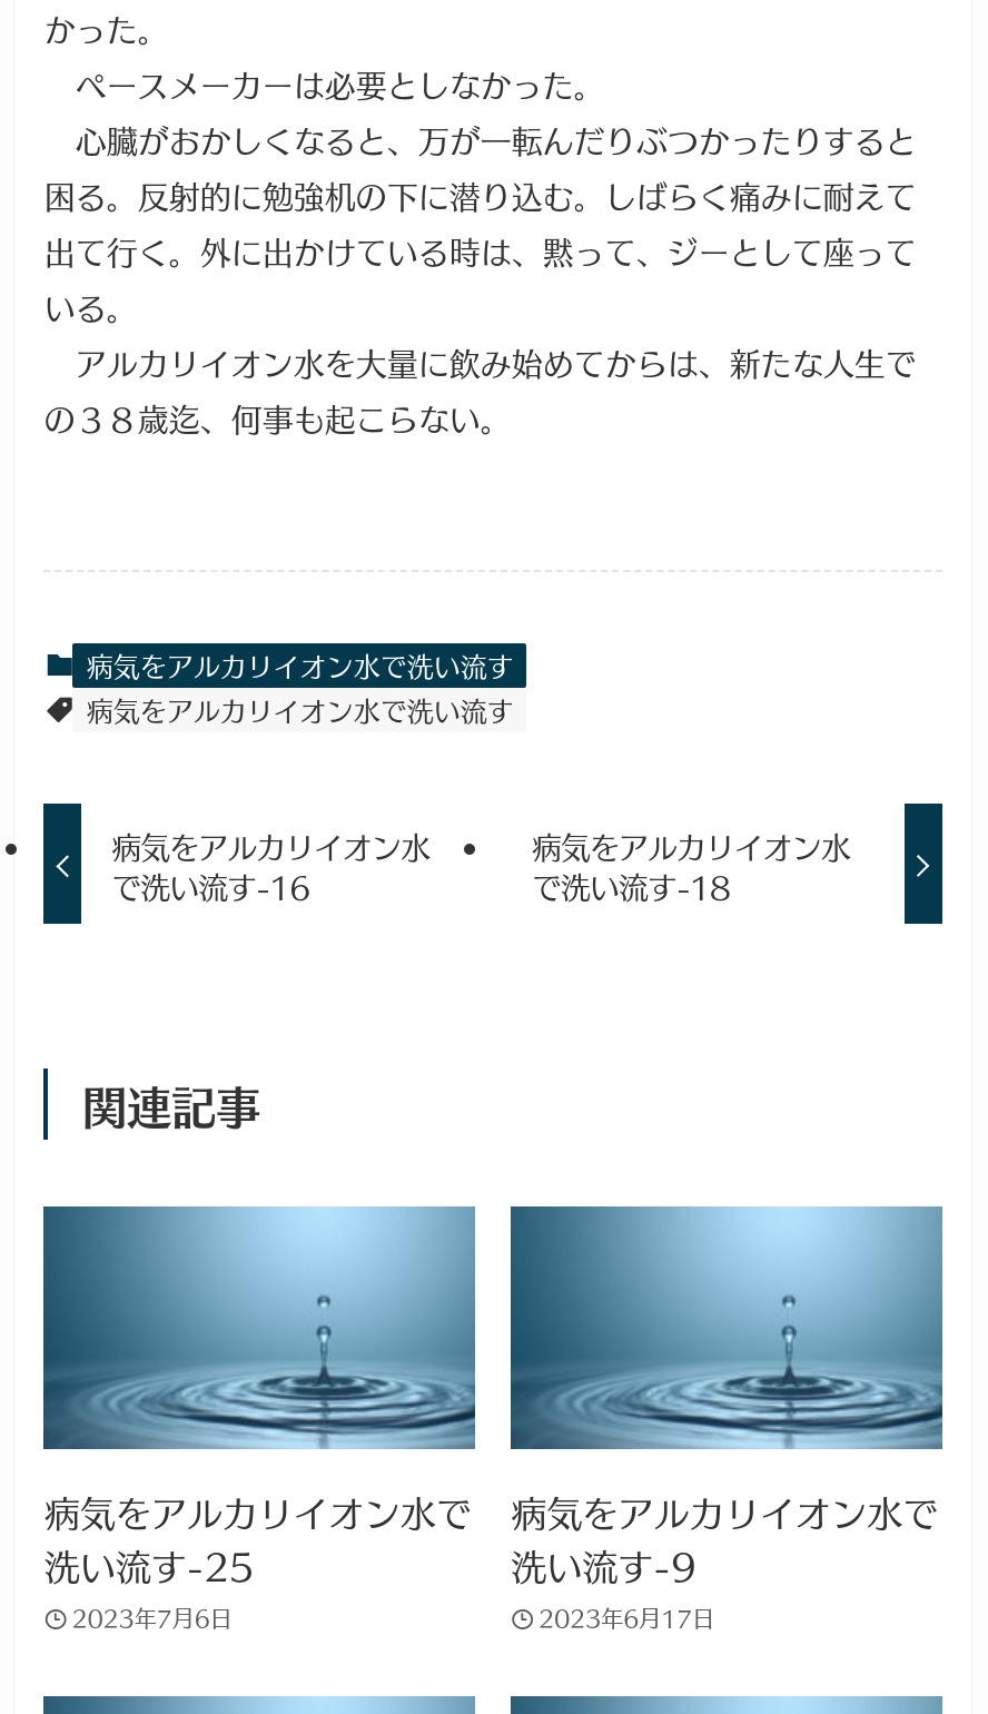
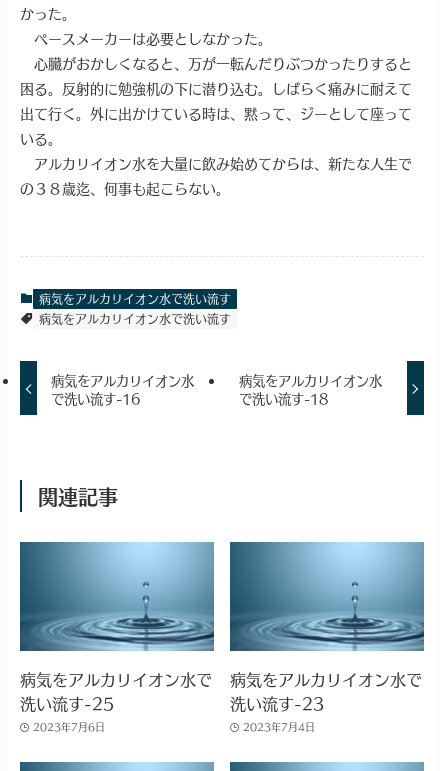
- 洗い流す-9
+ 洗い流す-23

- 2023年6月17日
+ 2023年7月4日
